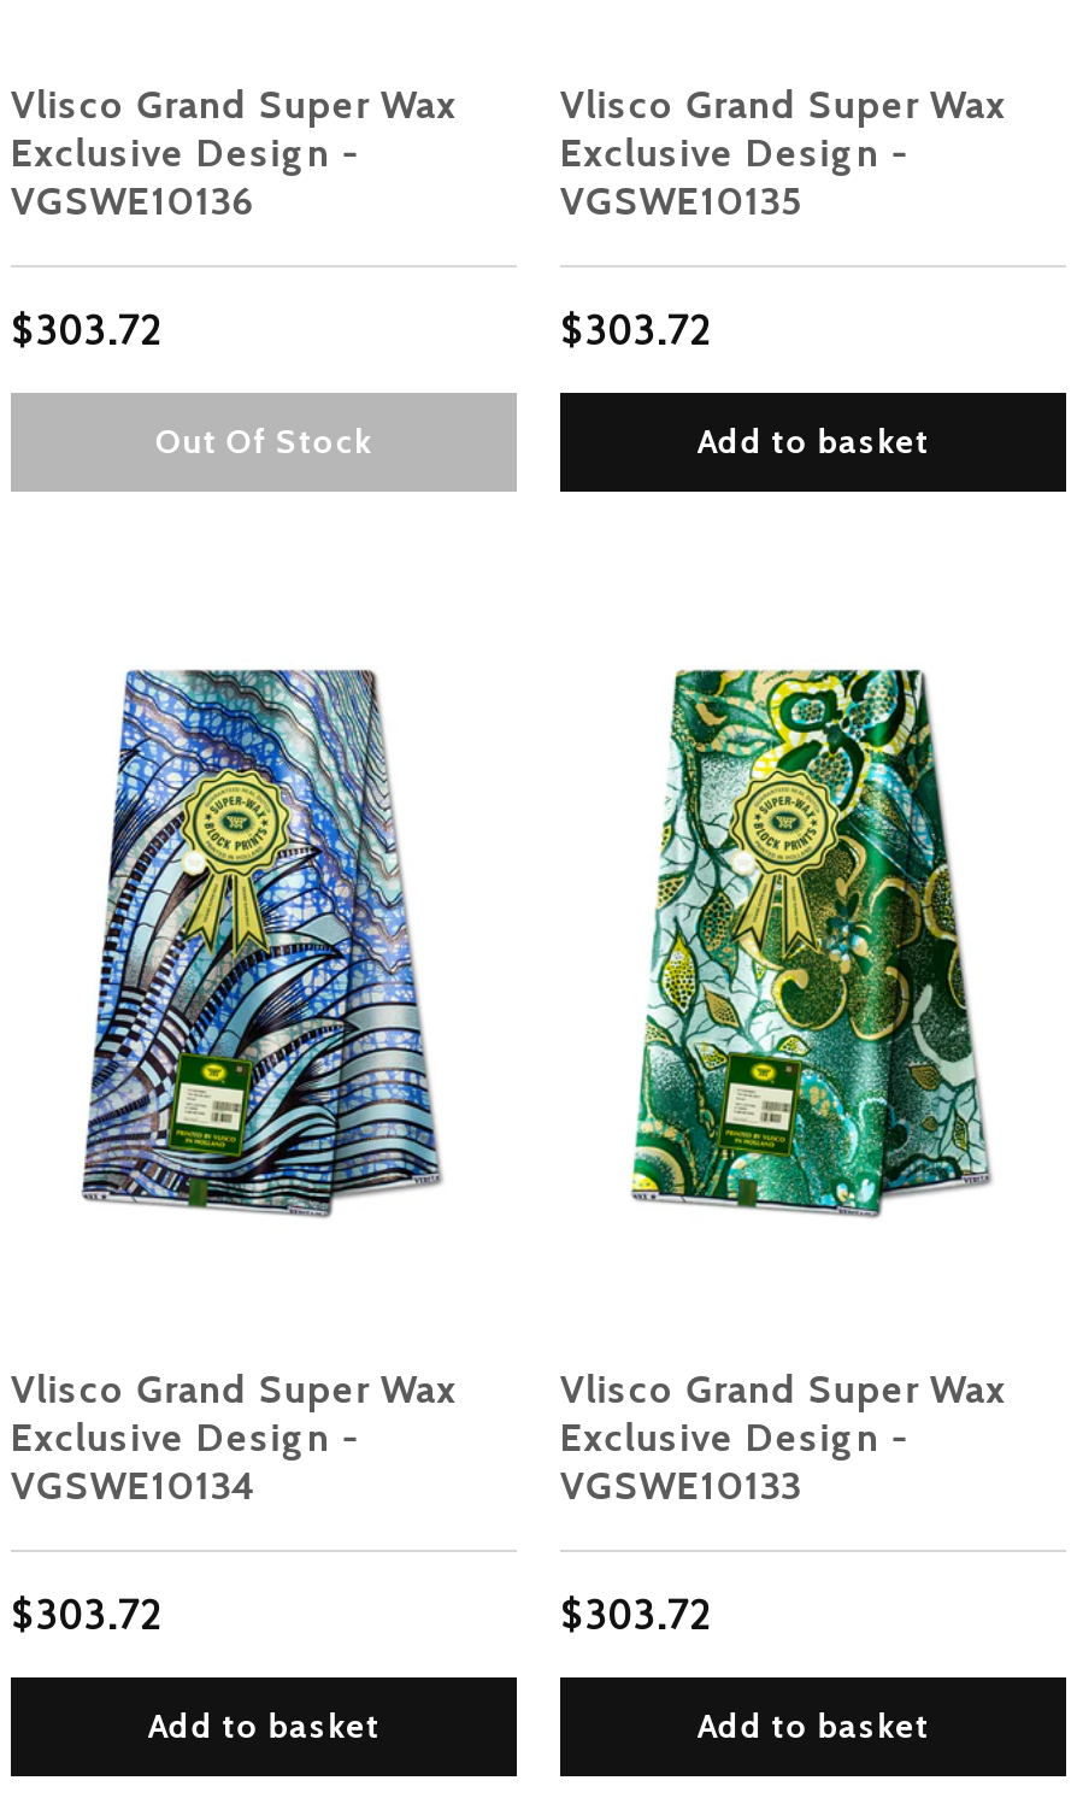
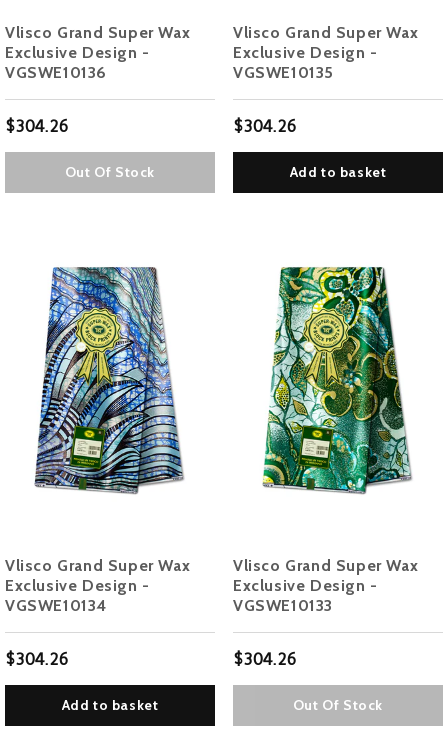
- $303.72
+ $304.26

- $303.72
+ $304.26

- $303.72
+ $304.26

- $303.72
+ $304.26

- Add to basket
+ Out Of Stock
